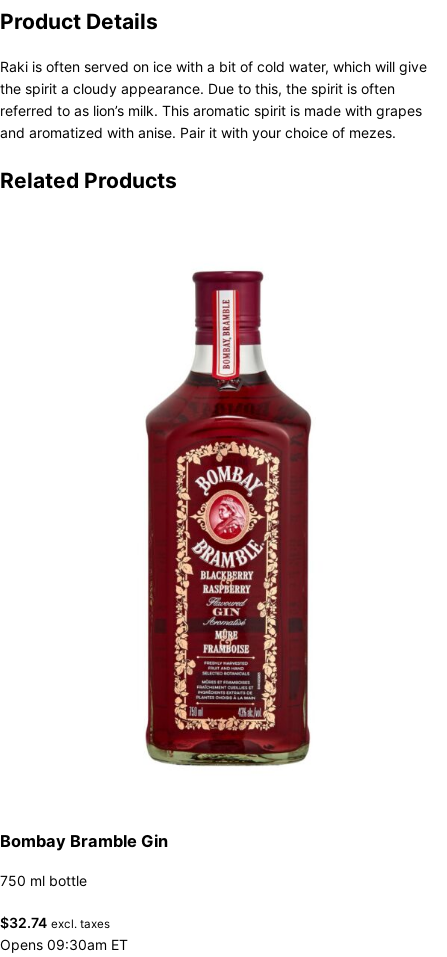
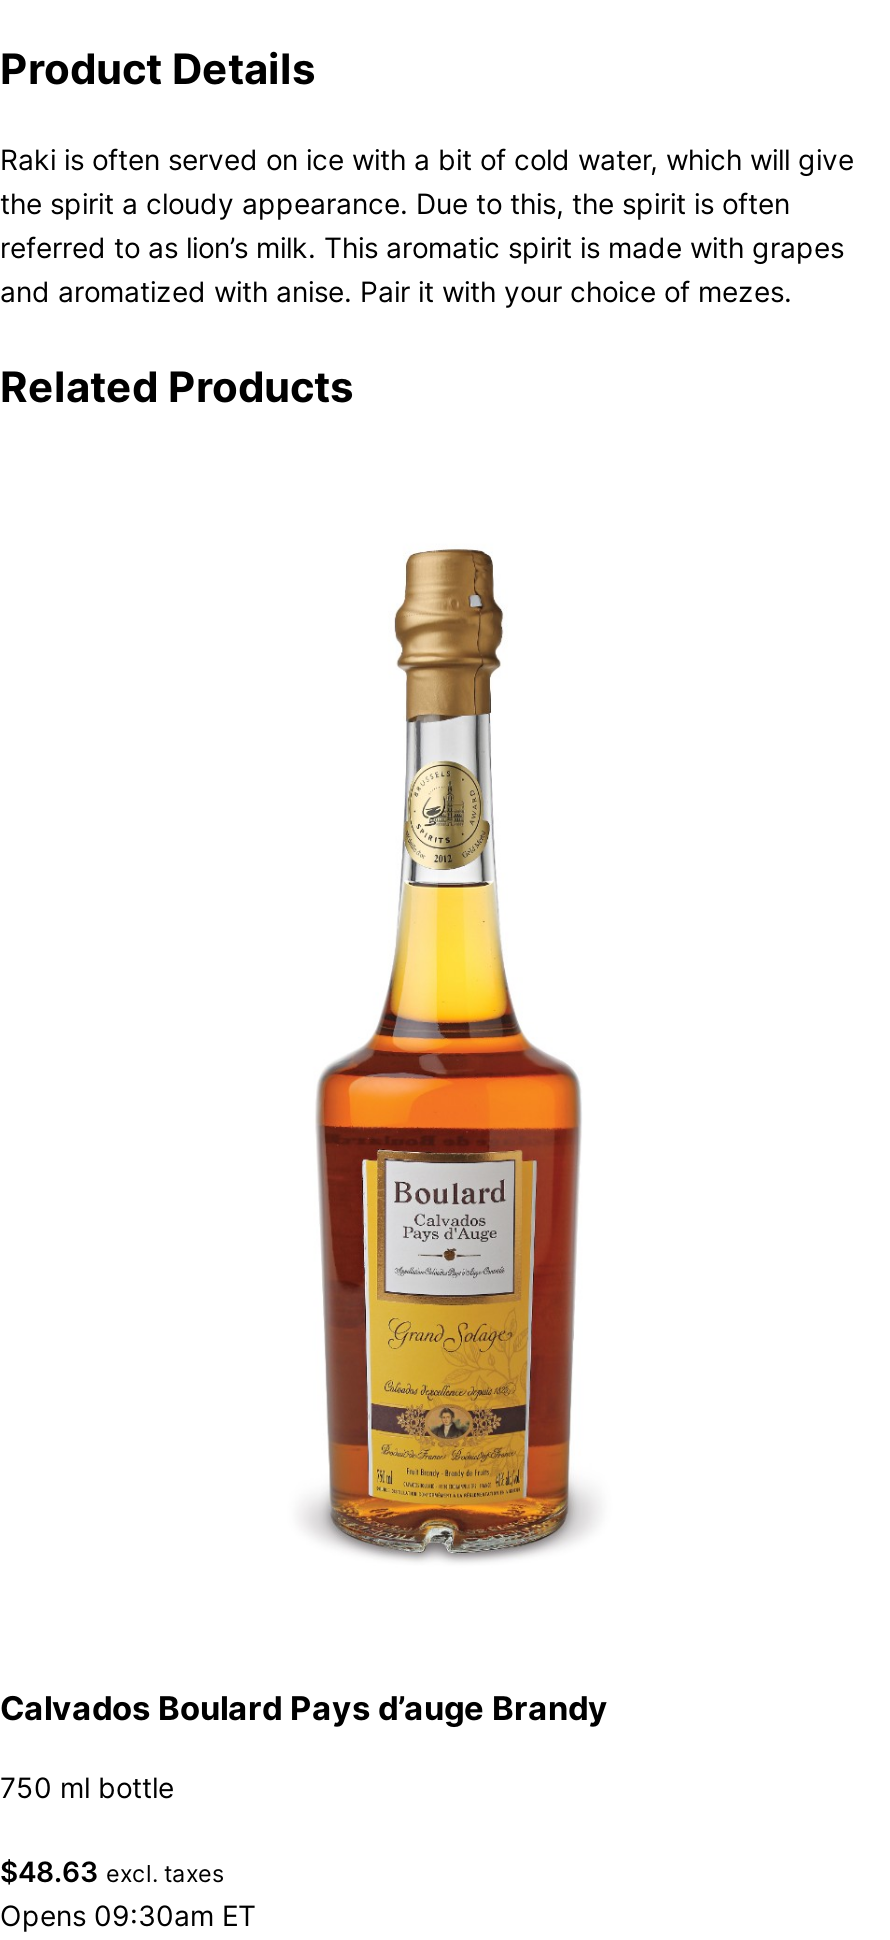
- [image]
+ [image]

- Bombay Bramble Gin
+ Calvados Boulard Pays d’auge Brandy

- $32.74 excl. taxes
+ $48.63 excl. taxes
